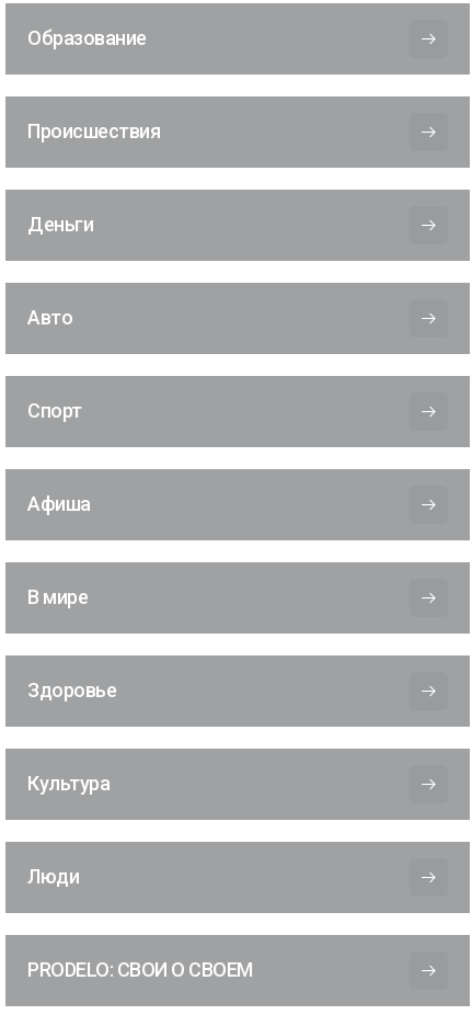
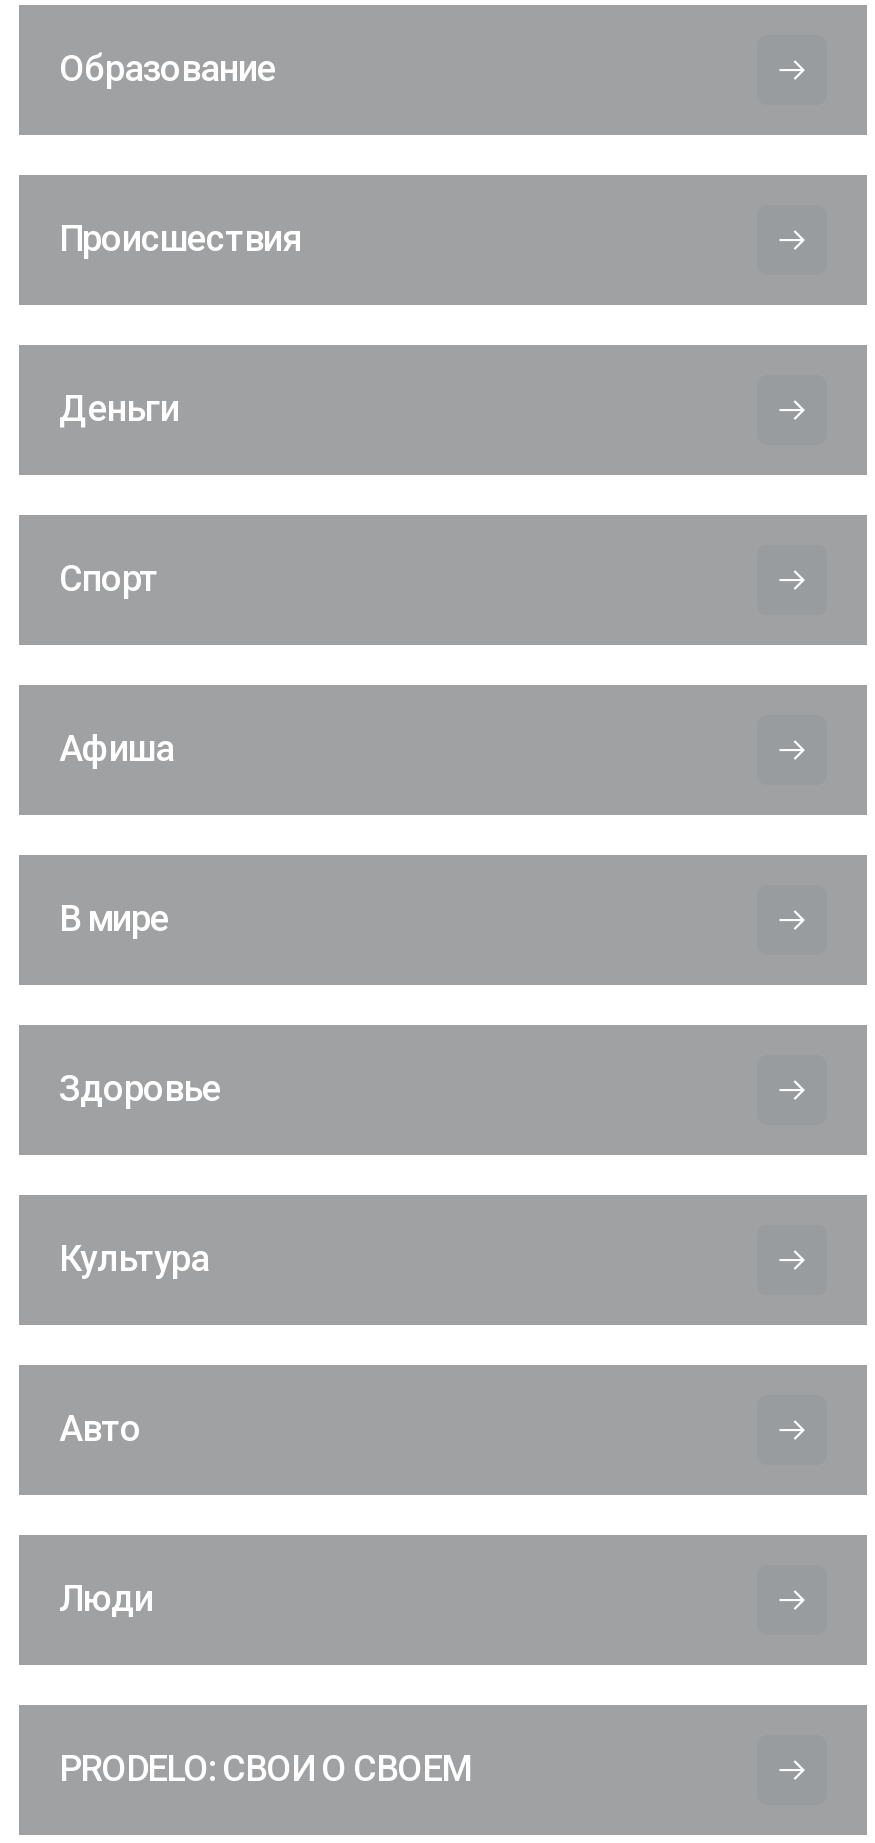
moved down: Авто

moved up: Спорт | Афиша | В мире | Здоровье | Культура
